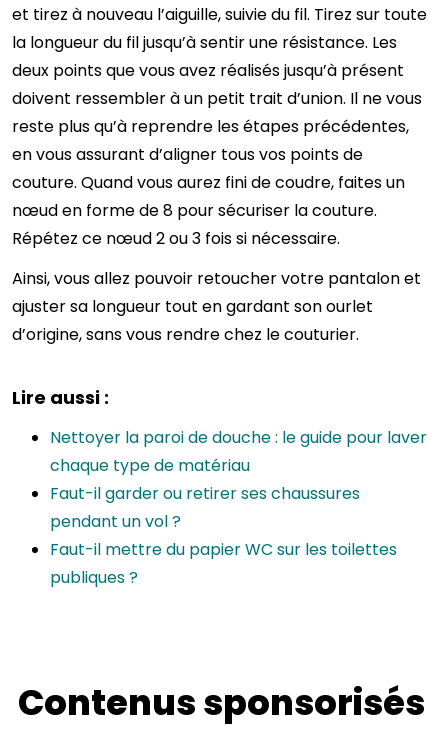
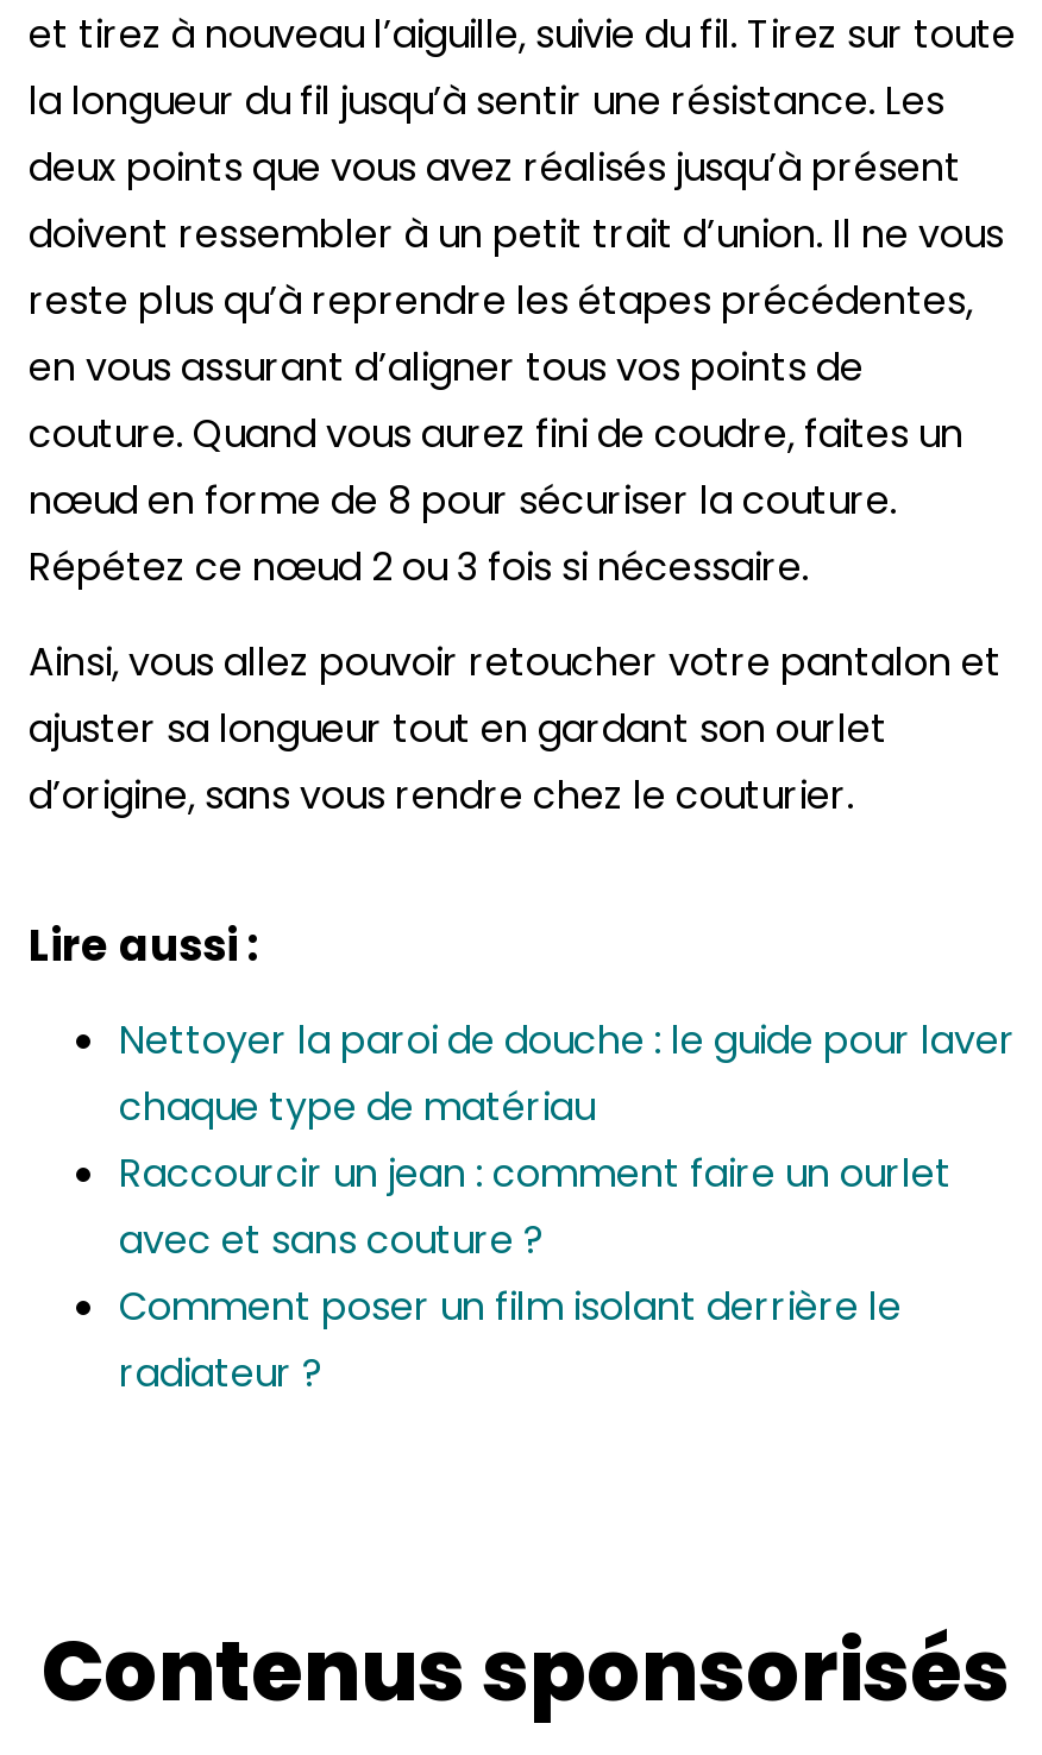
- Faut-il garder ou retirer ses chaussures
- pendant un vol ?
- Faut-il mettre du papier WC sur les toilettes
- publiques ?
+ Raccourcir un jean : comment faire un ourlet
+ avec et sans couture ?
+ Comment poser un film isolant derrière le
+ radiateur ?
